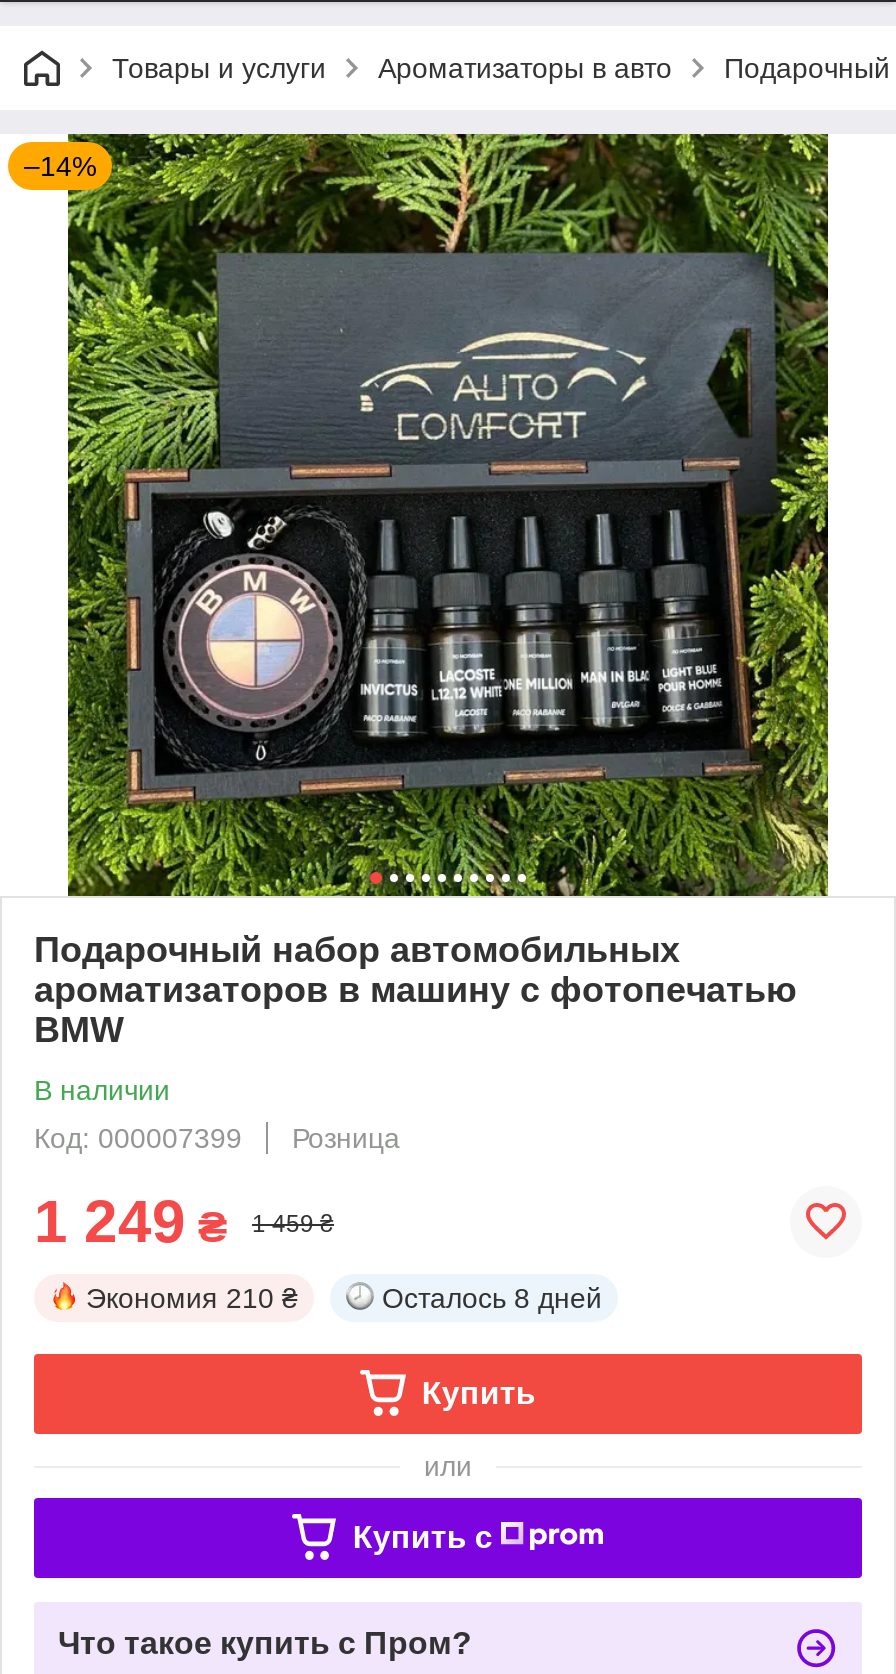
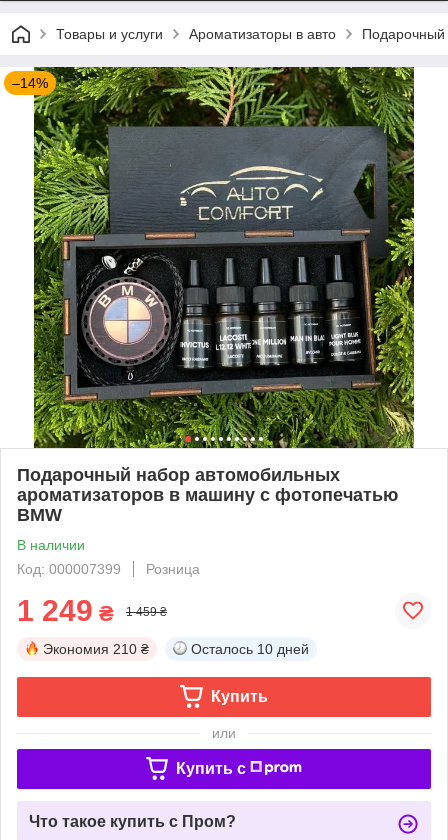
- Осталось 8 дней
+ Осталось 10 дней
